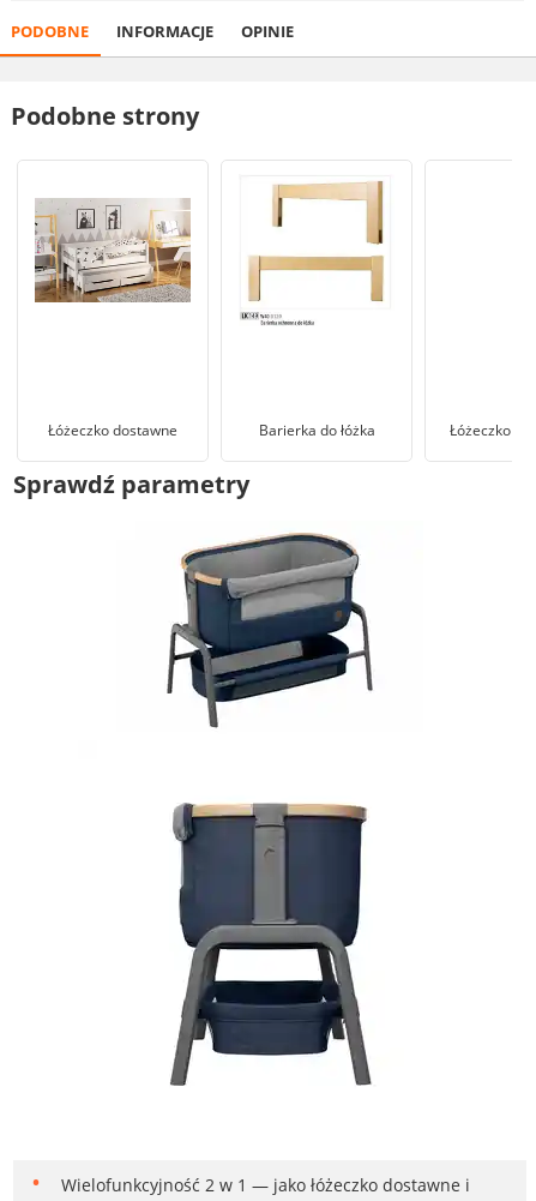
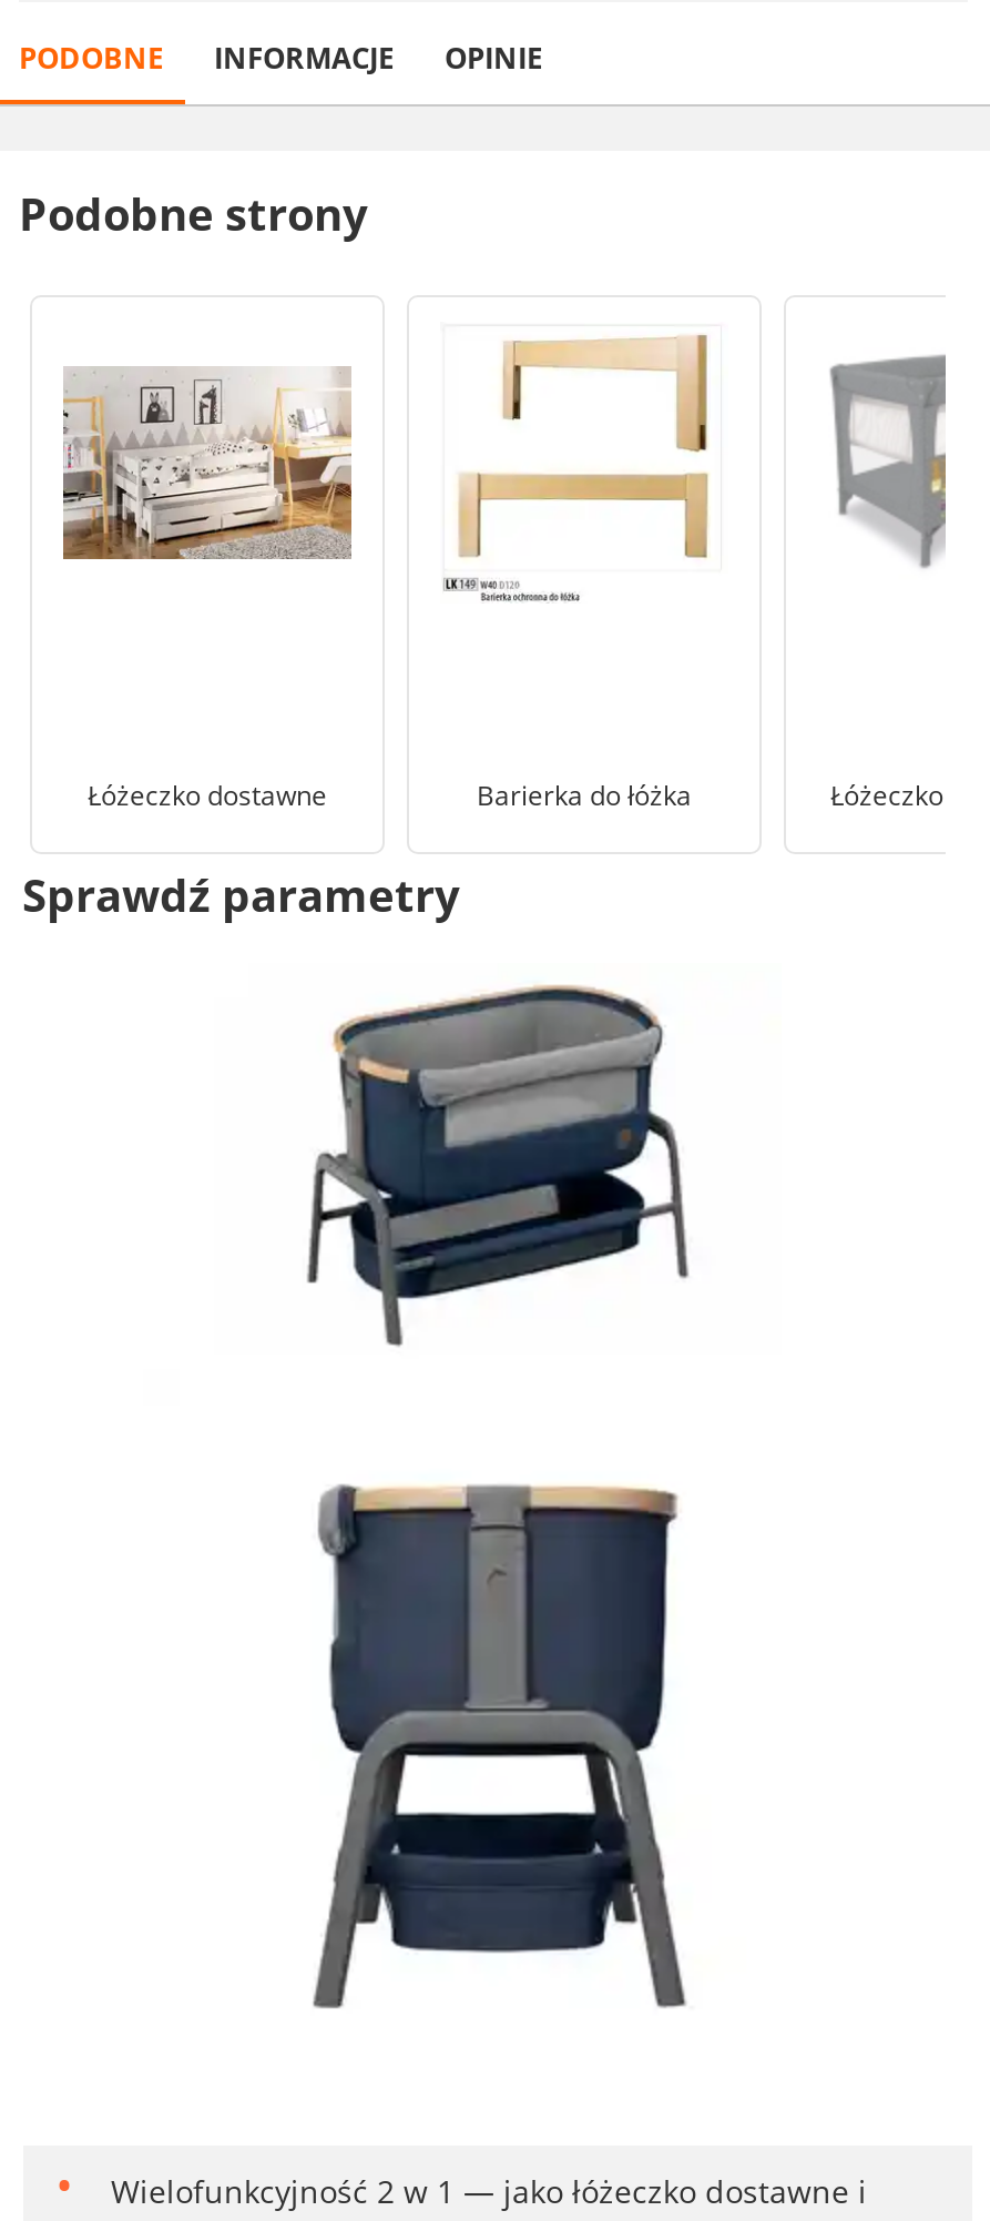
+ [image]
